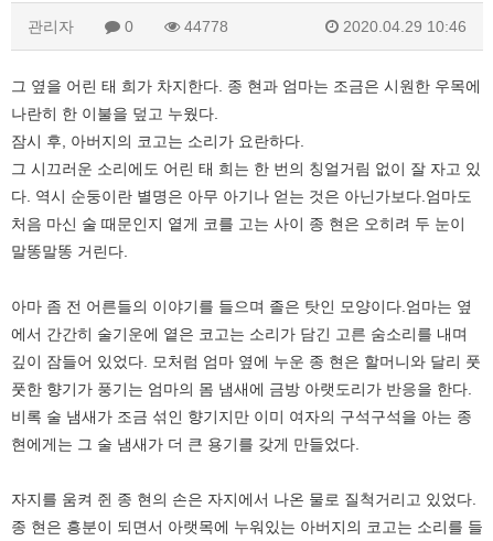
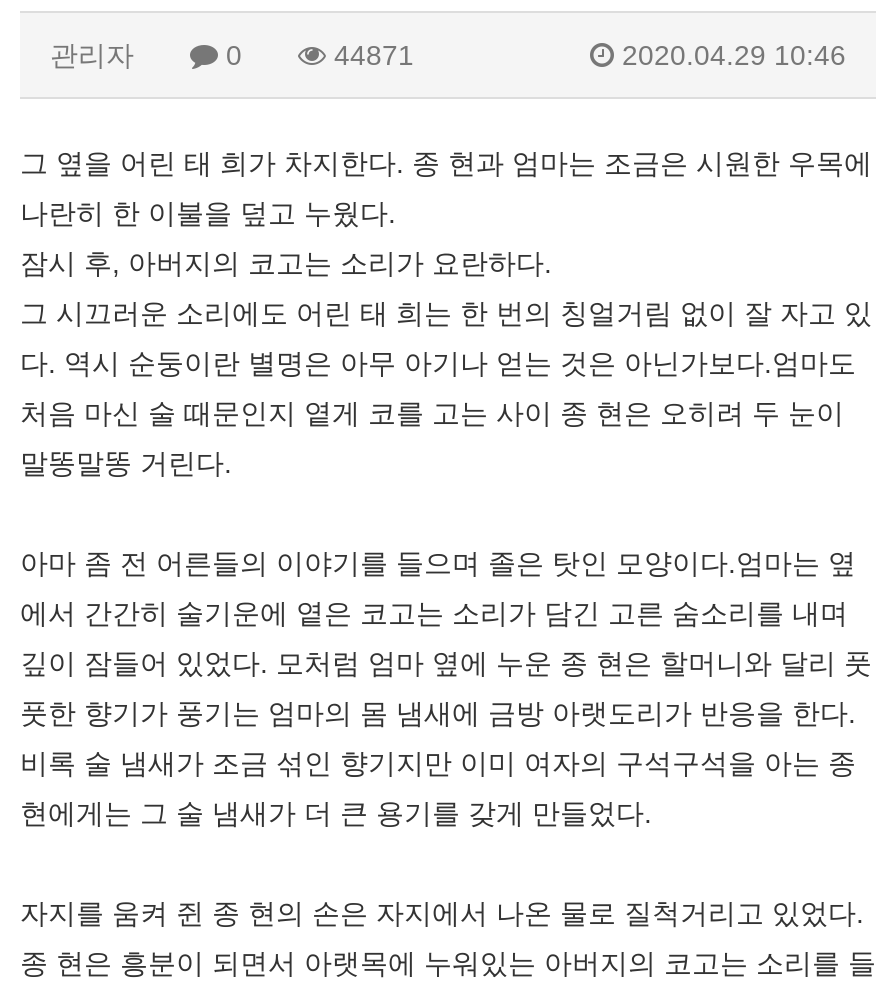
- 44778
+ 44871
